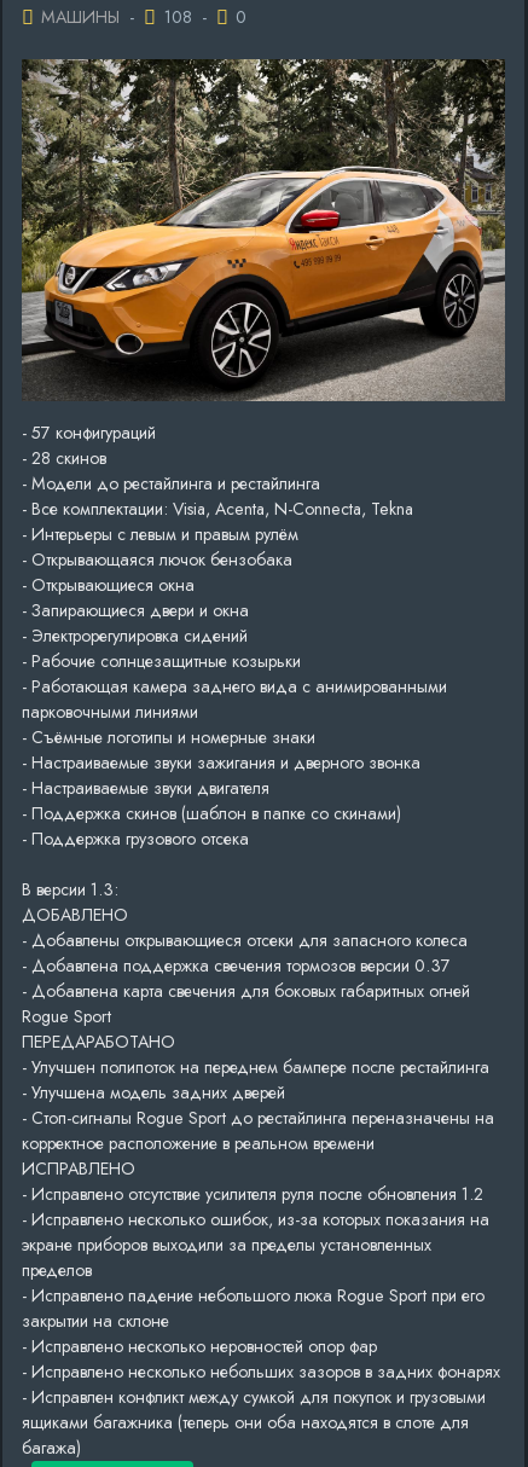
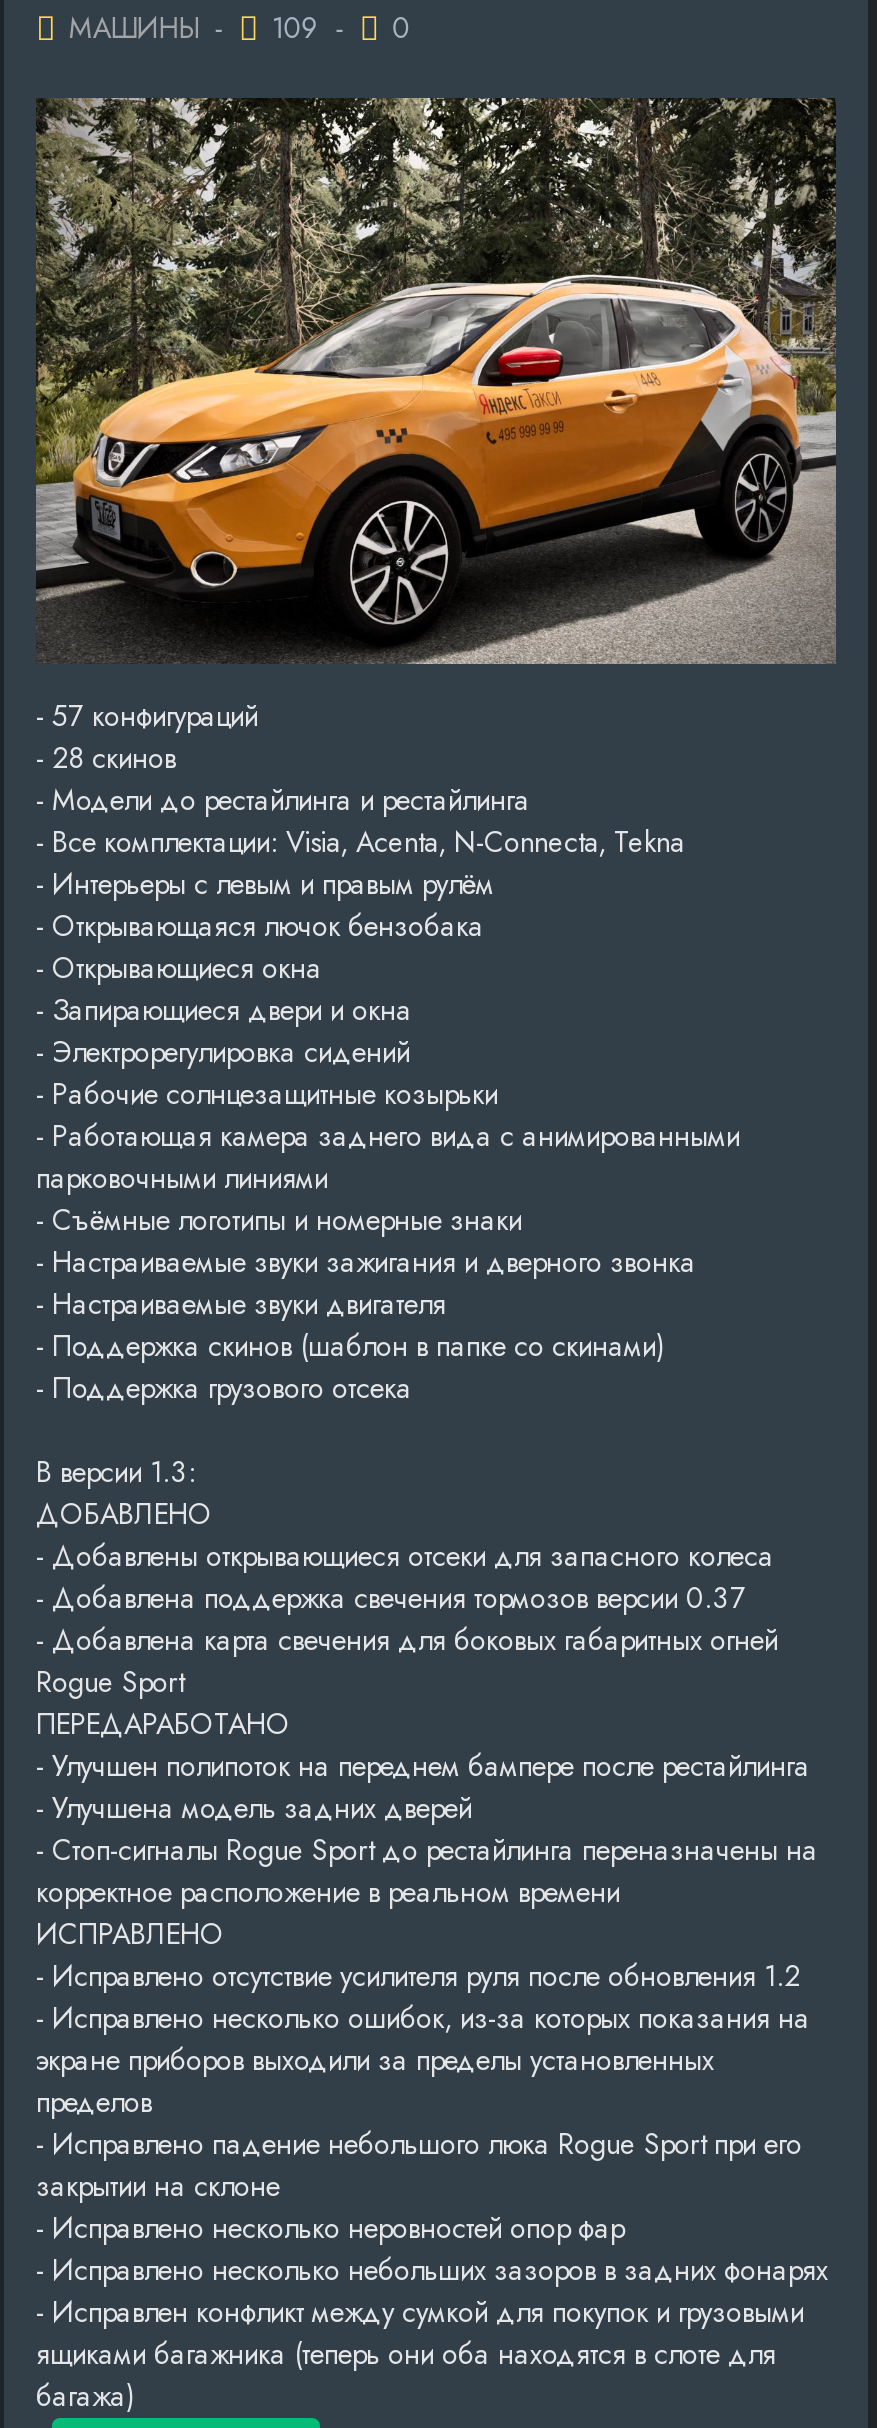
- МАШИНЫ - 108 - 0
+ МАШИНЫ - 109 - 0
